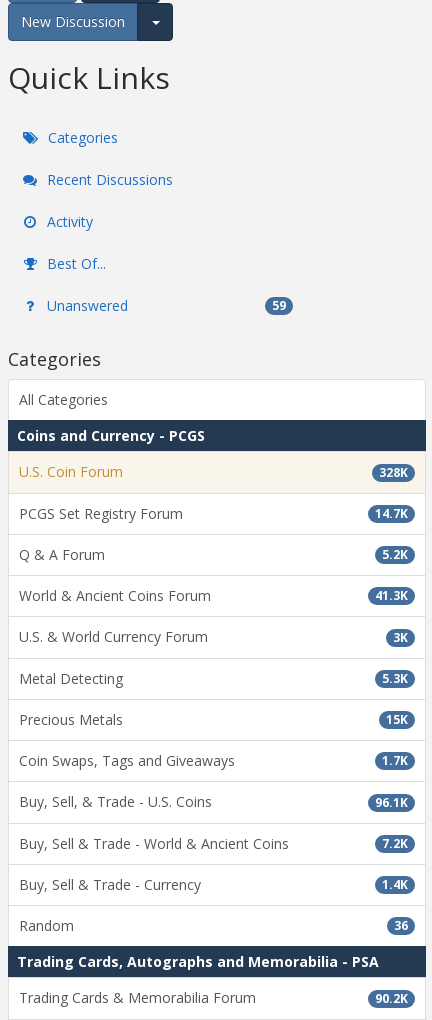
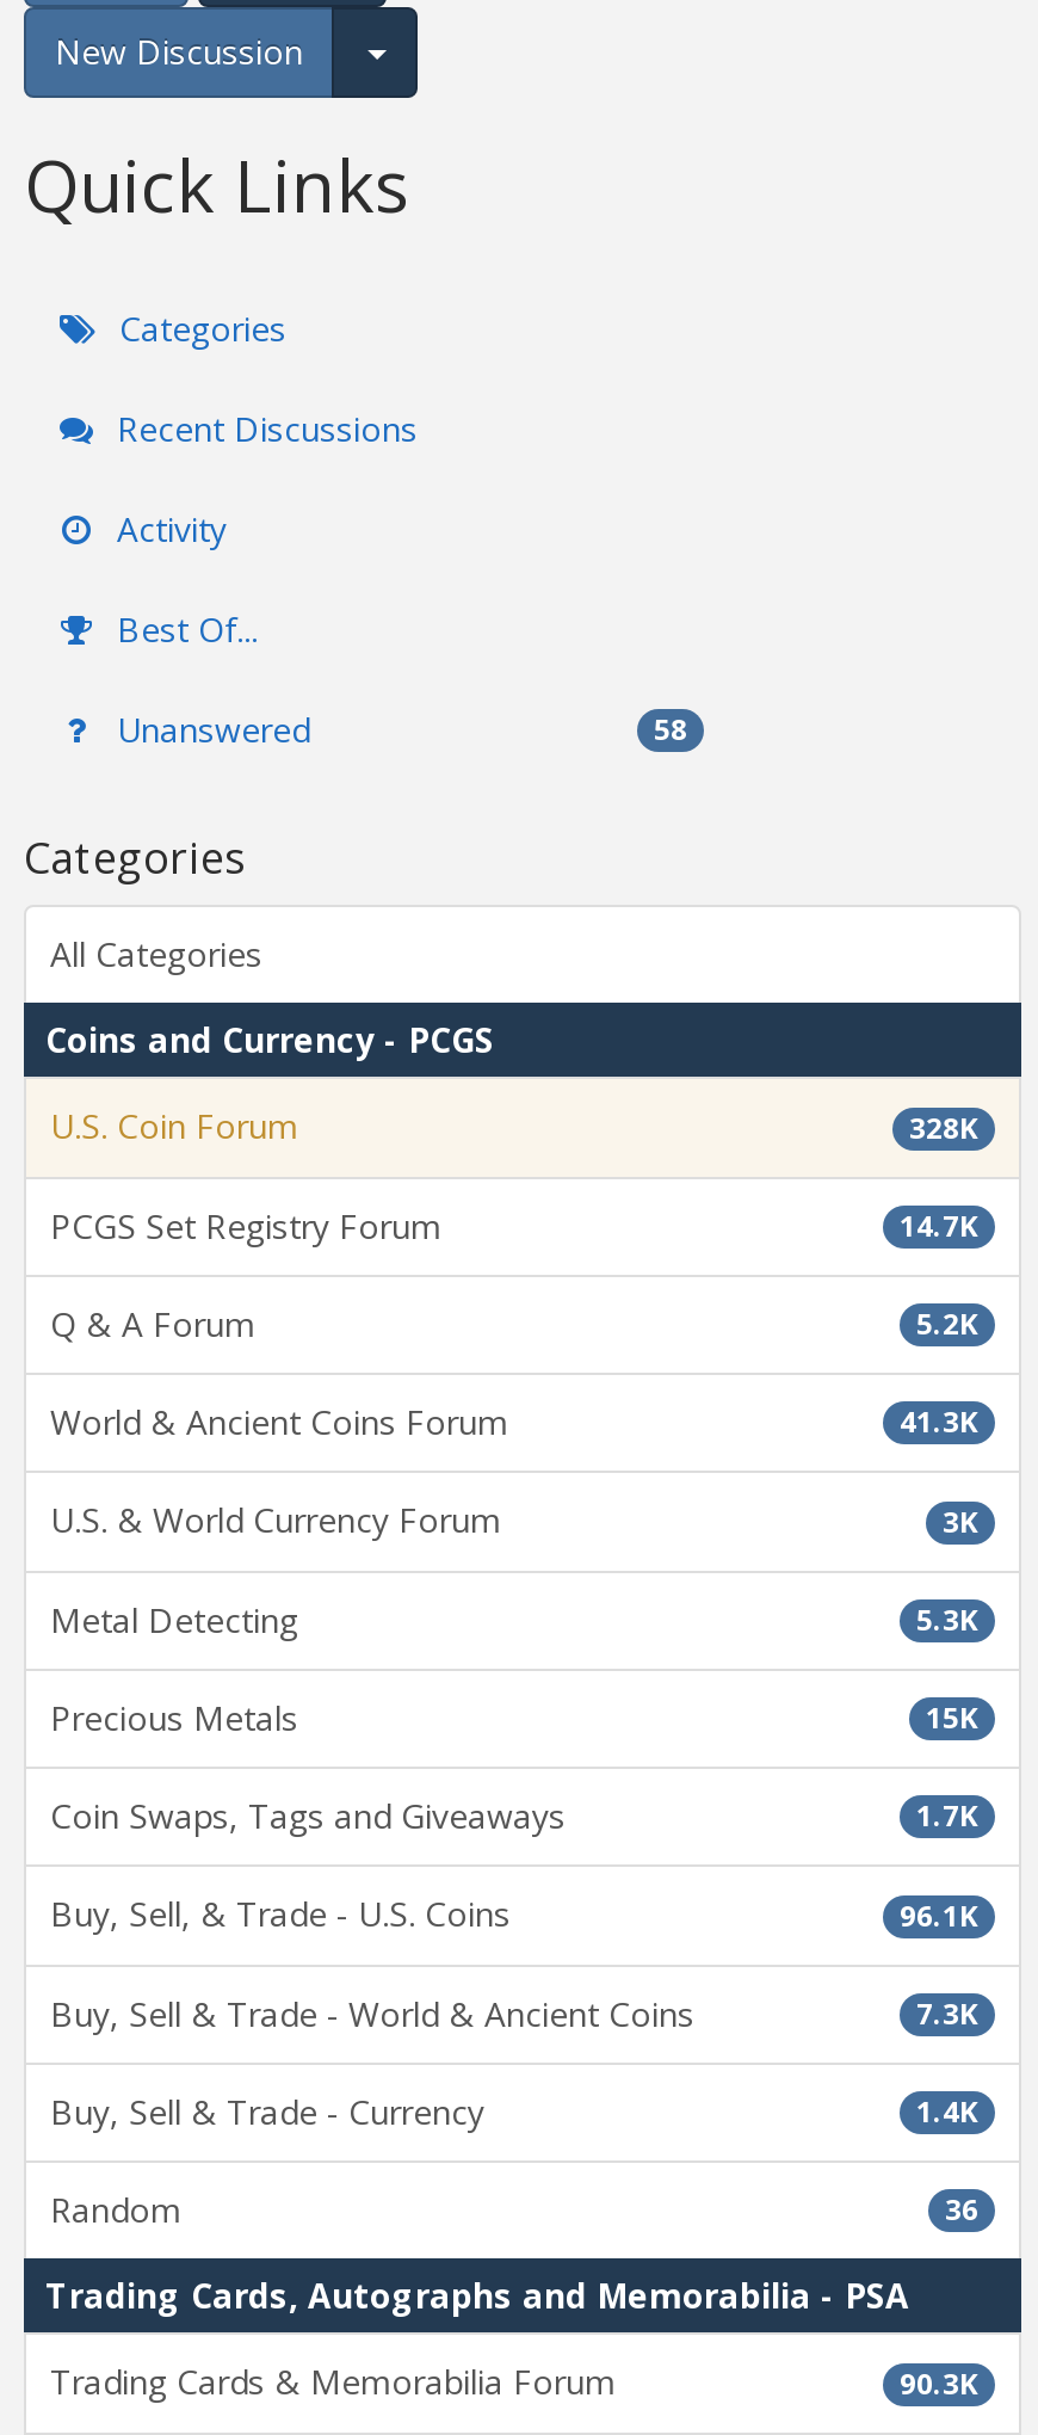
- 59
+ 58

- 7.2K
+ 7.3K

- 90.2K
+ 90.3K
